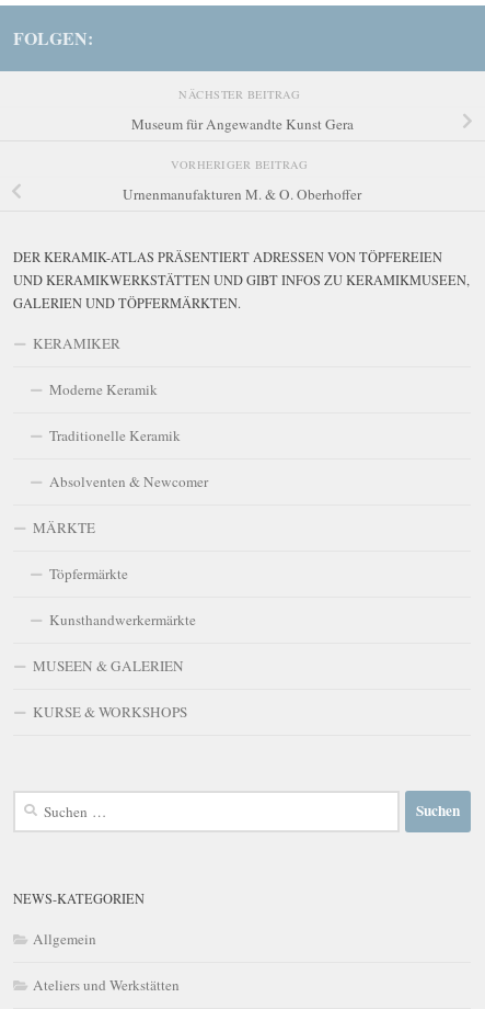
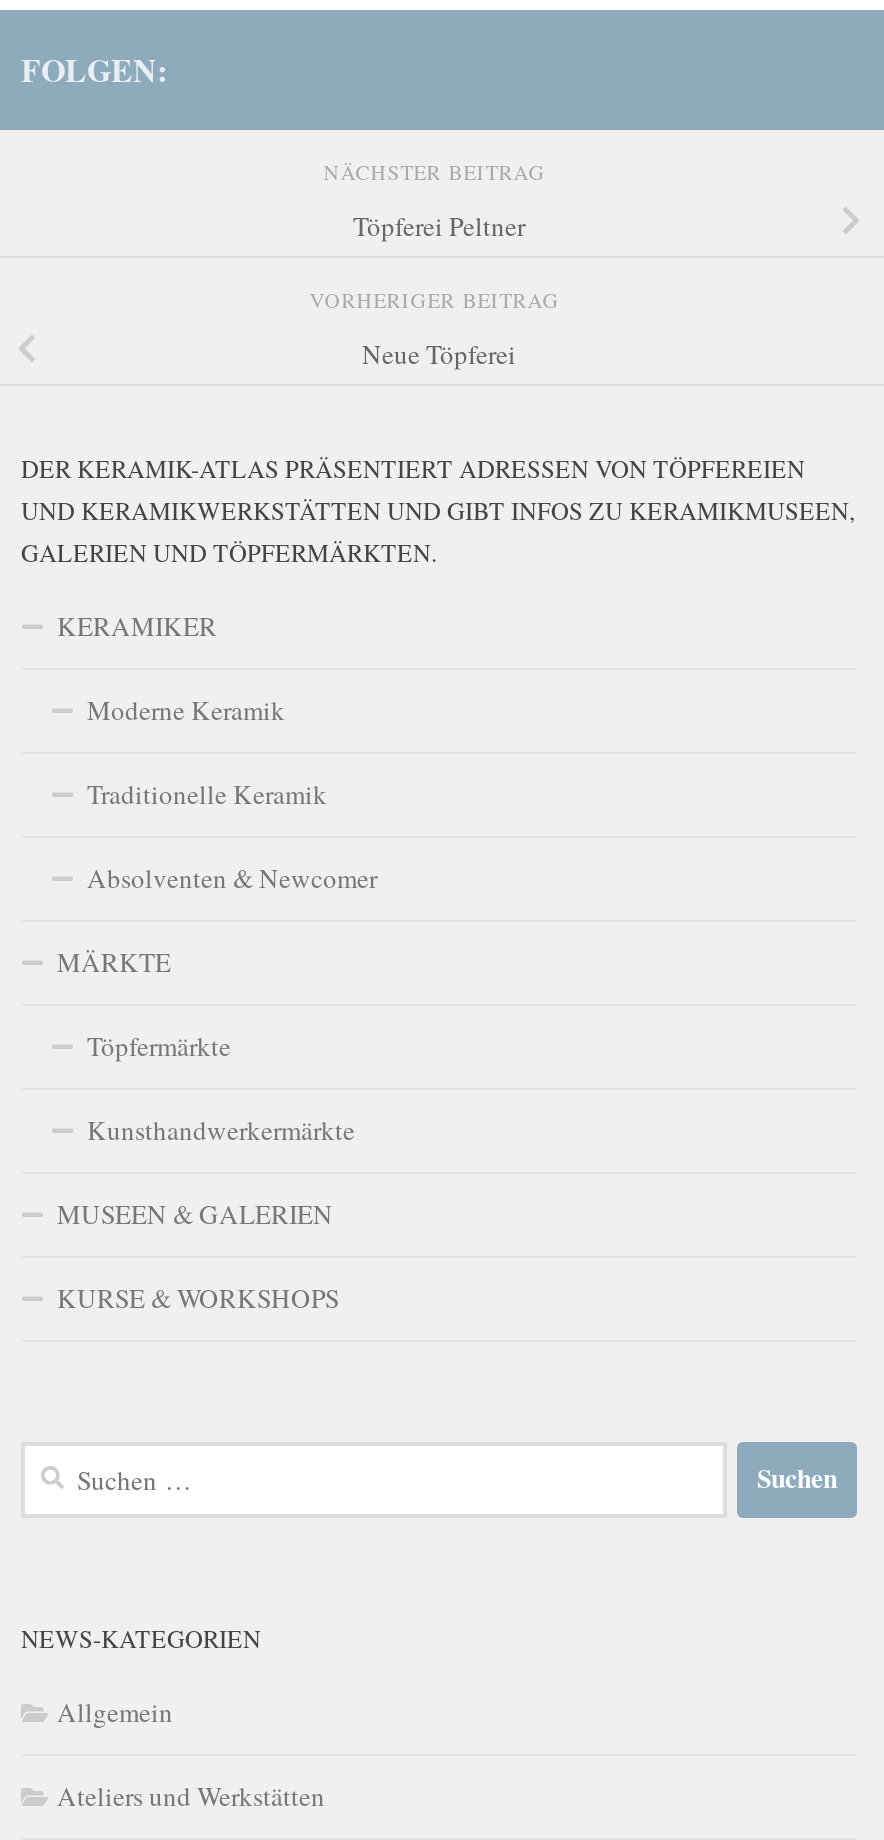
- Museum für Angewandte Kunst Gera
+ Töpferei Peltner

- Urnenmanufakturen M. & O. Oberhoffer
+ Neue Töpferei
